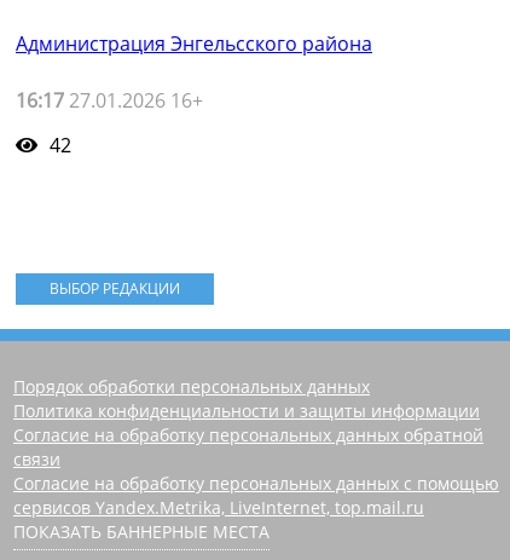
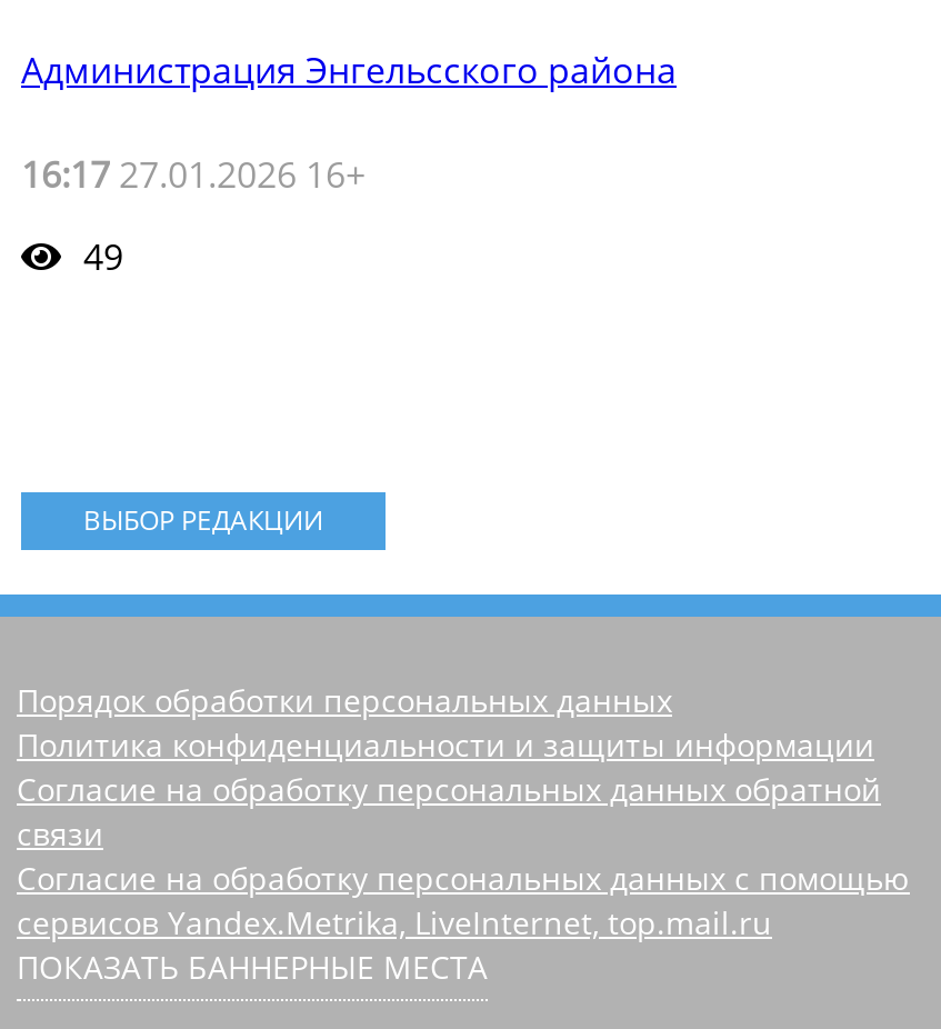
- 42
+ 49
